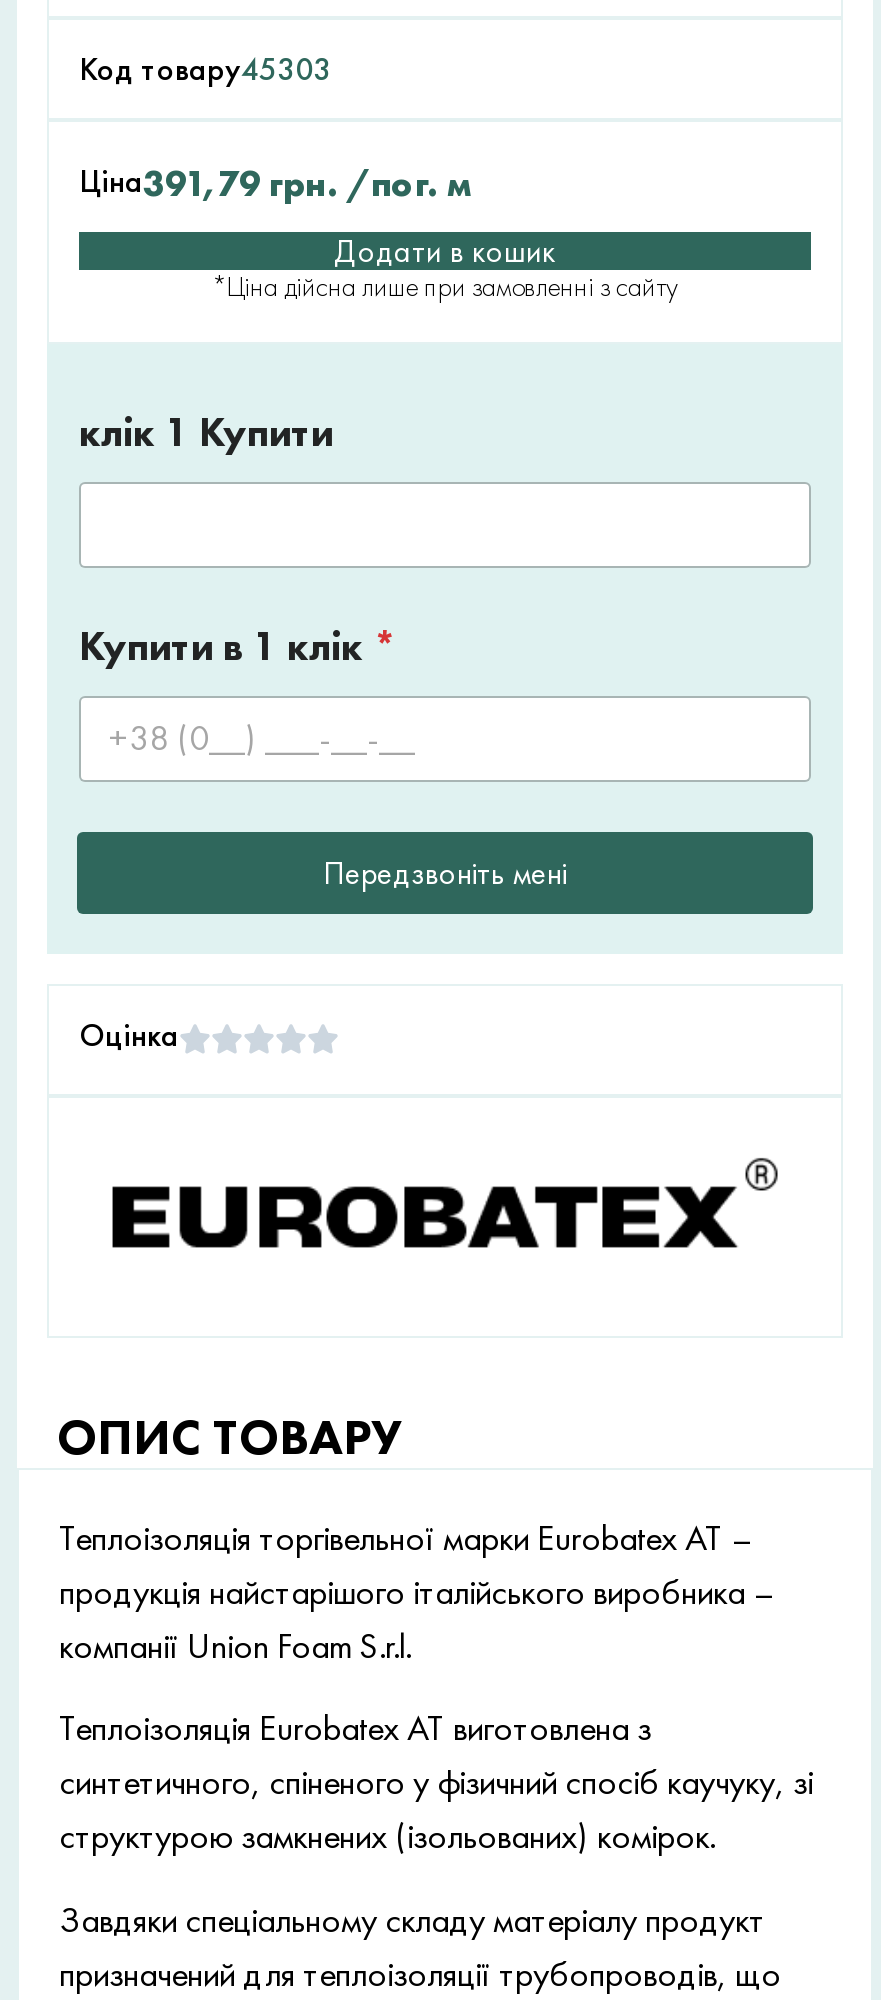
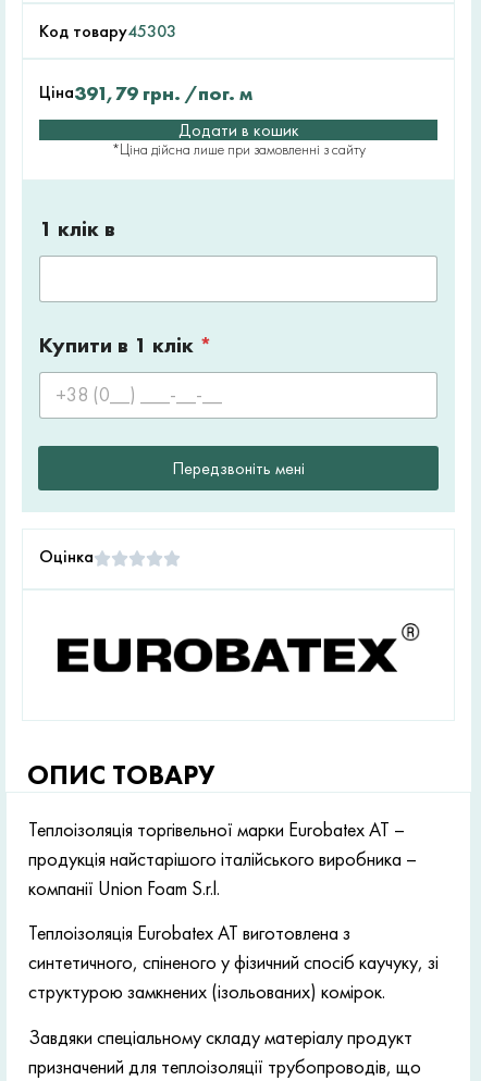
- клік 1 Купити
+ 1 клік в
